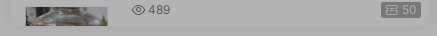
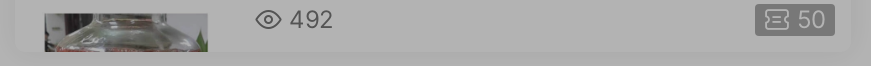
- 489
+ 492
